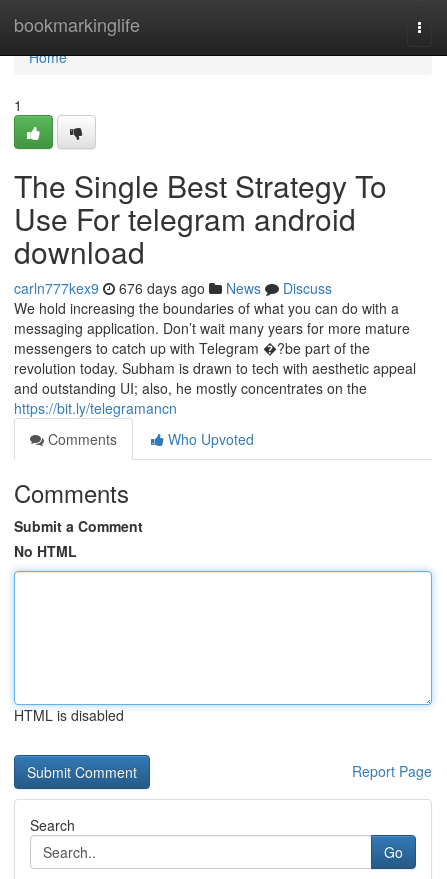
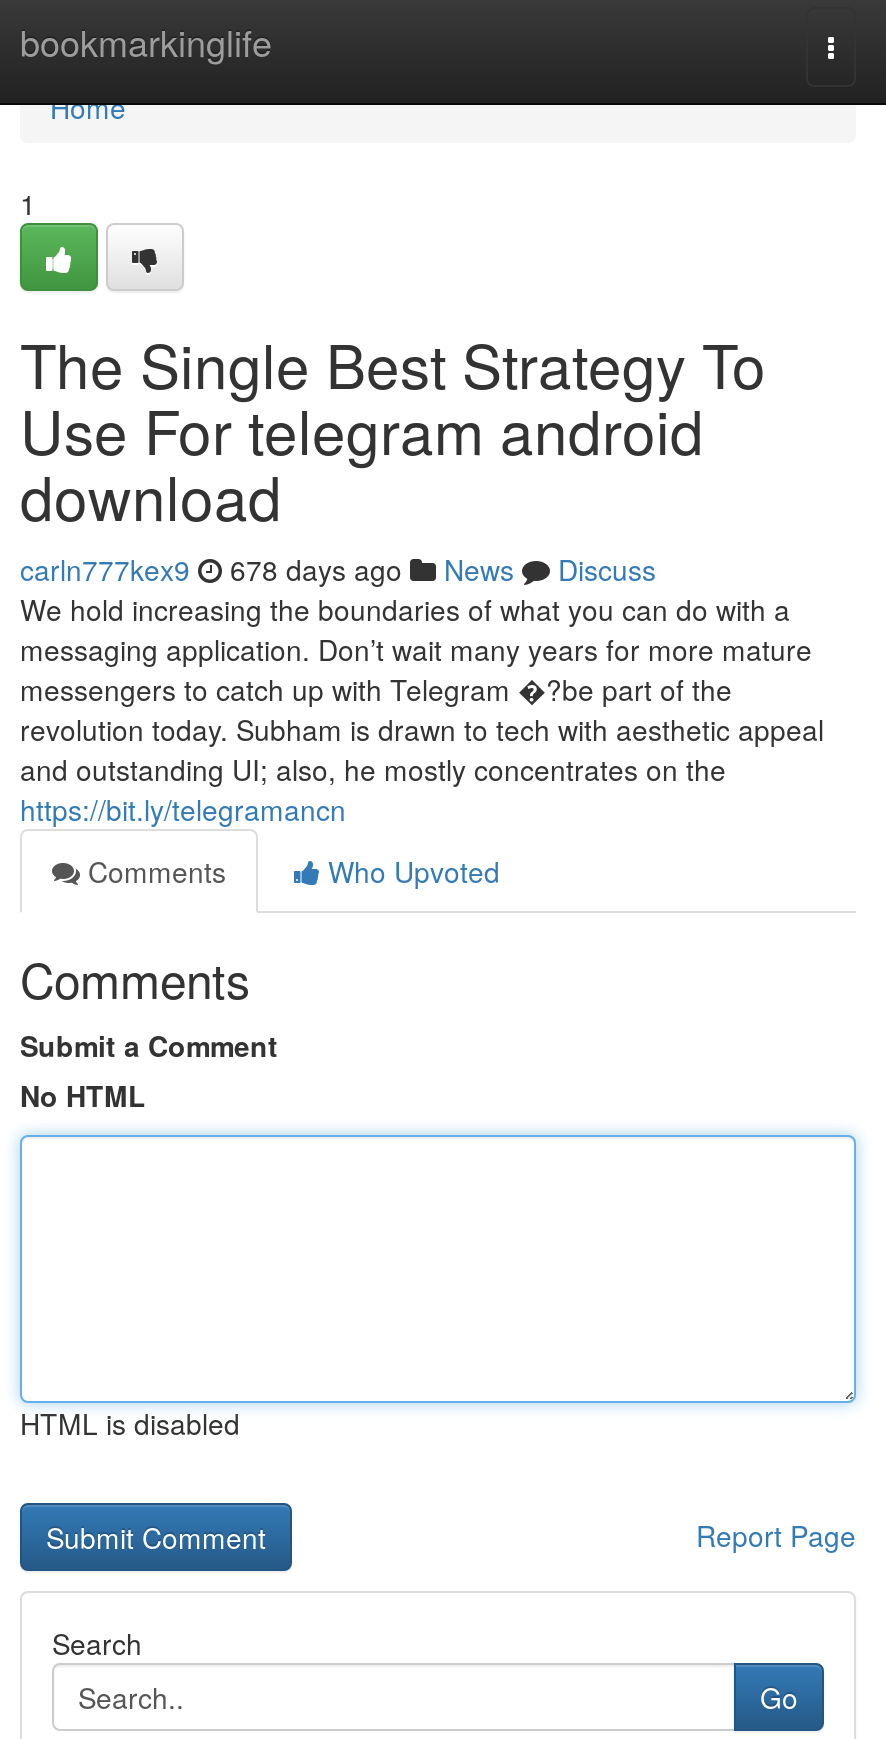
- carln777kex9 676 days ago News Discuss
+ carln777kex9 678 days ago News Discuss
